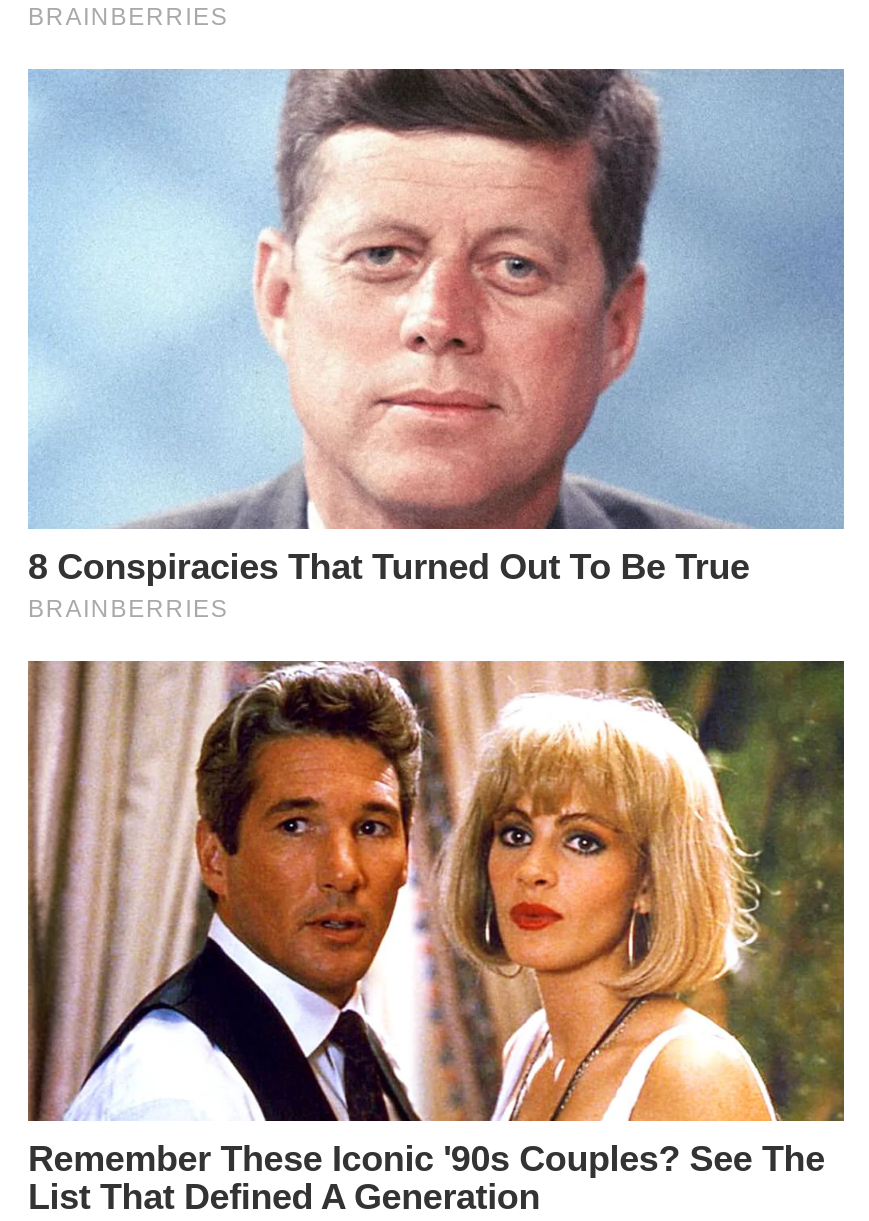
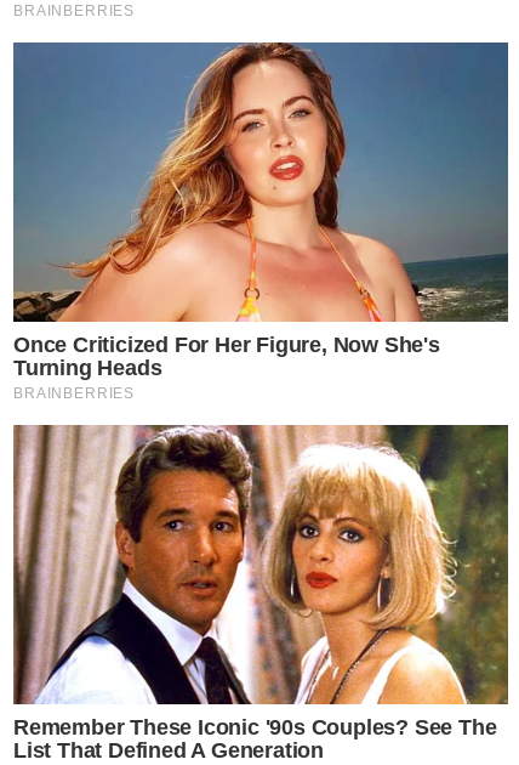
- [image]
- 8 Conspiracies That Turned Out To Be True
+ [image]
+ Once Criticized For Her Figure, Now She's
+ Turning Heads
